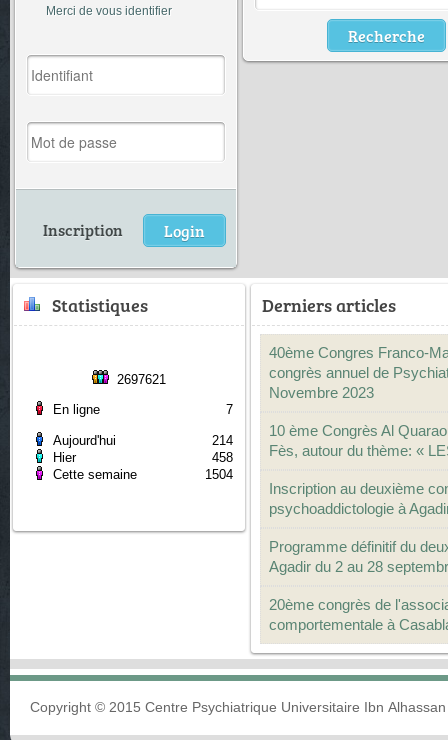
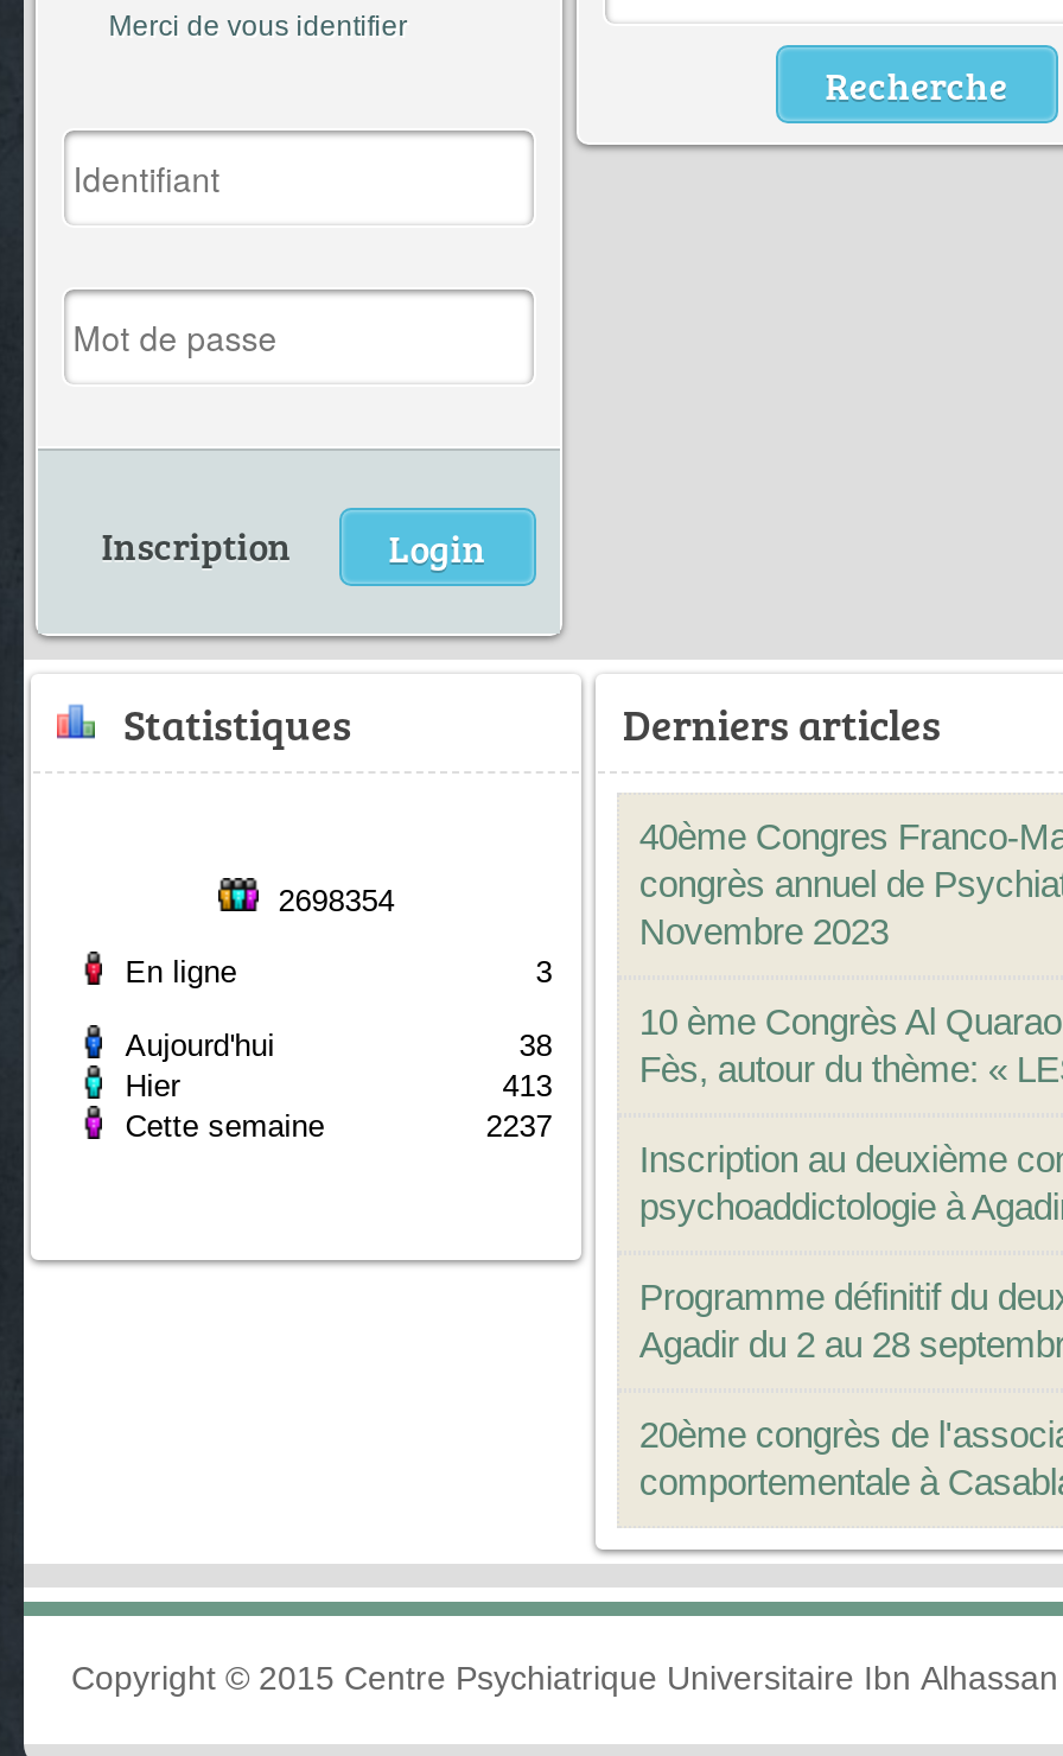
- 2697621
+ 2698354

- 7
+ 3

- 214
+ 38

- 458
+ 413

- 1504
+ 2237
